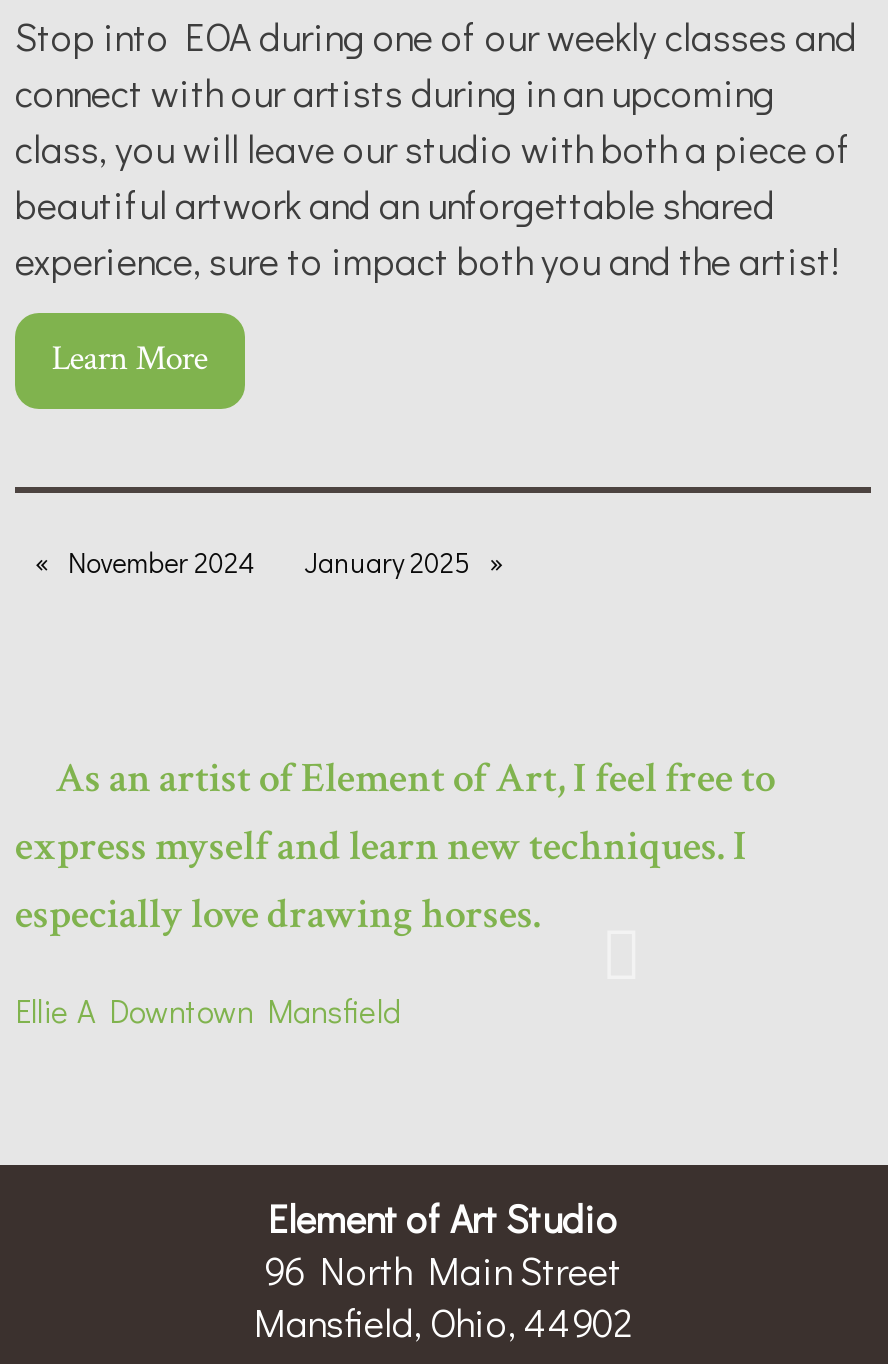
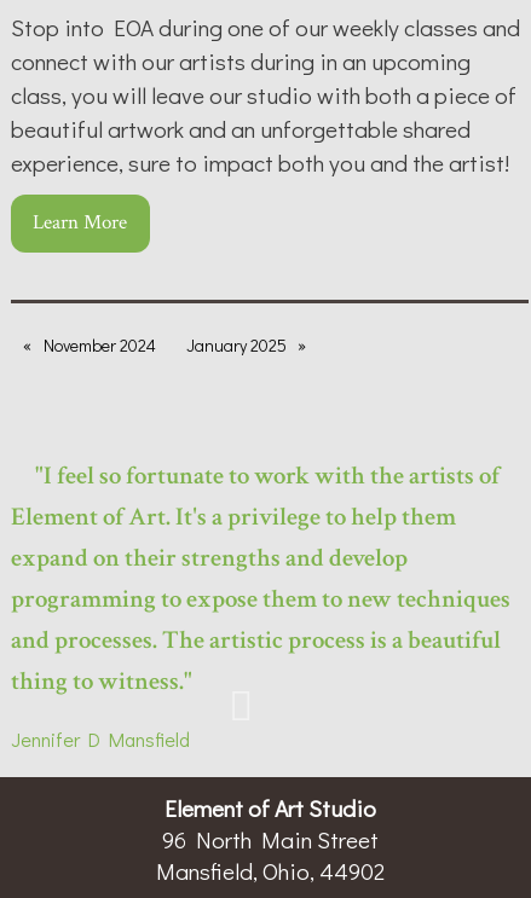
- As an artist of Element of Art, I feel free to
- express myself and learn new techniques. I
- especially love drawing horses.
+ "I feel so fortunate to work with the artists of
+ Element of Art. It's a privilege to help them
+ expand on their strengths and develop
+ programming to expose them to new techniques
+ and processes. The artistic process is a beautiful
+ thing to witness."

- Ellie A Downtown Mansfield
+ Jennifer D Mansfield
